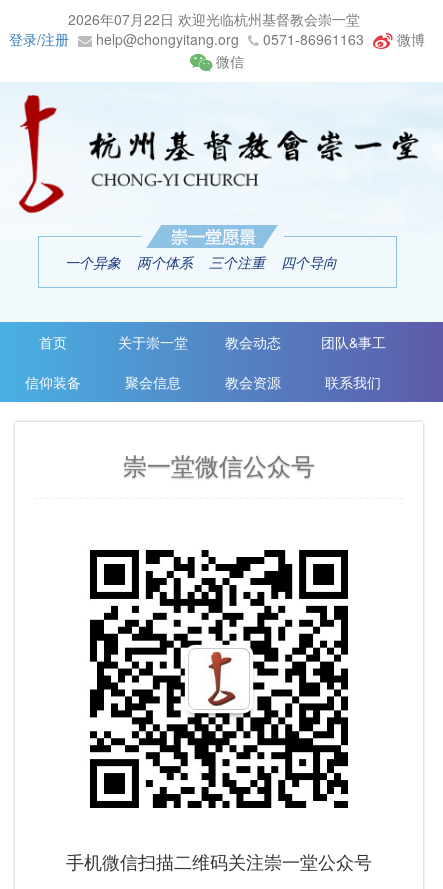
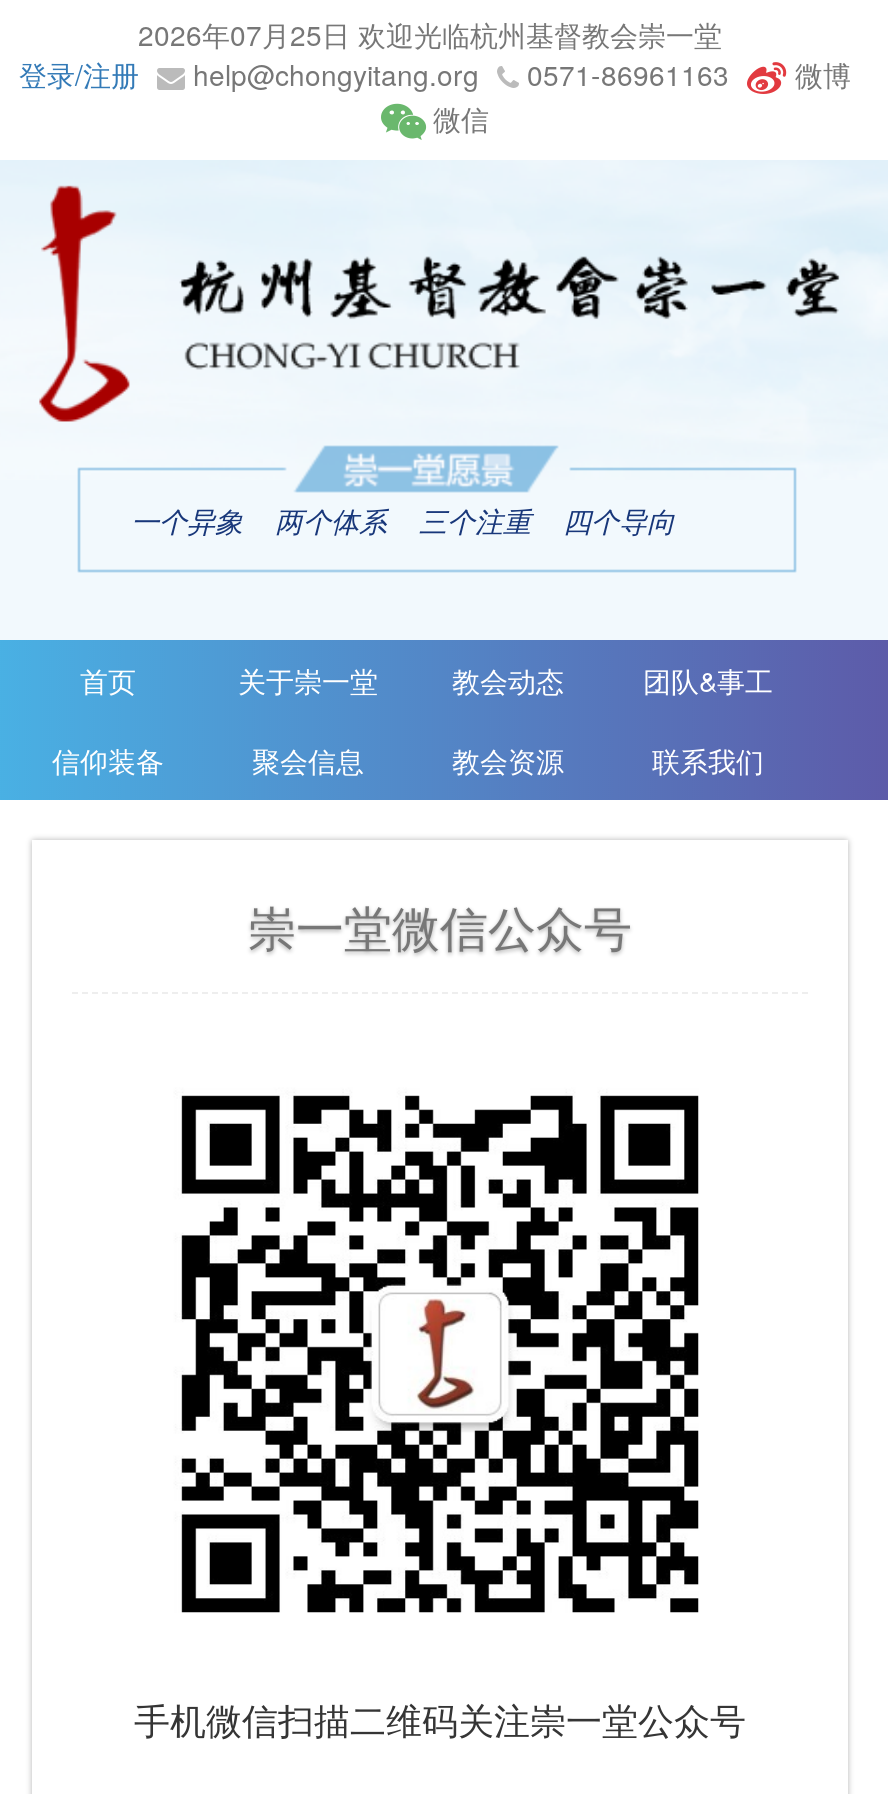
- 2026年07月22日 欢迎光临杭州基督教会崇一堂
+ 2026年07月25日 欢迎光临杭州基督教会崇一堂
